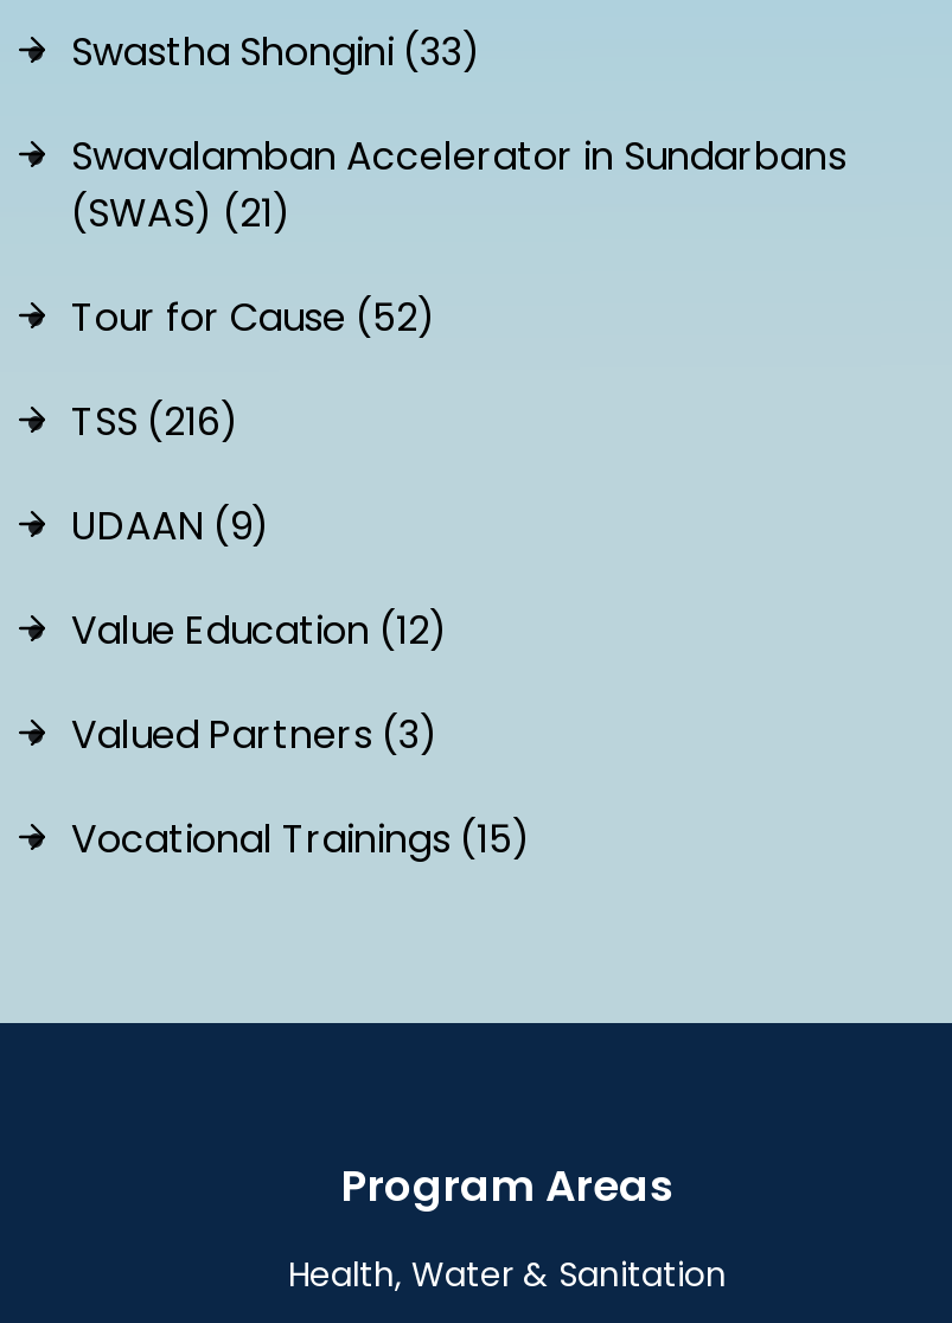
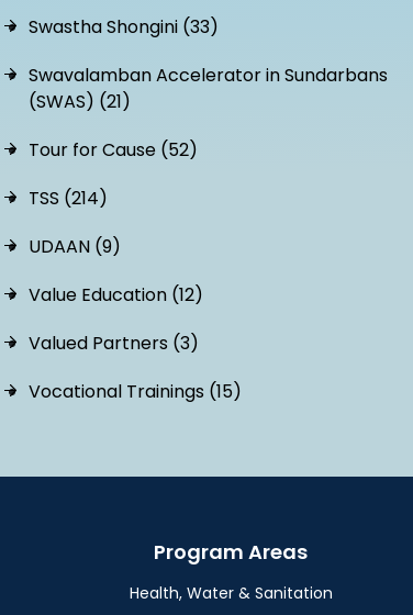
- TSS (216)
+ TSS (214)
